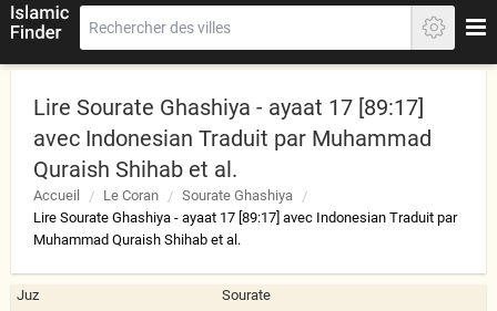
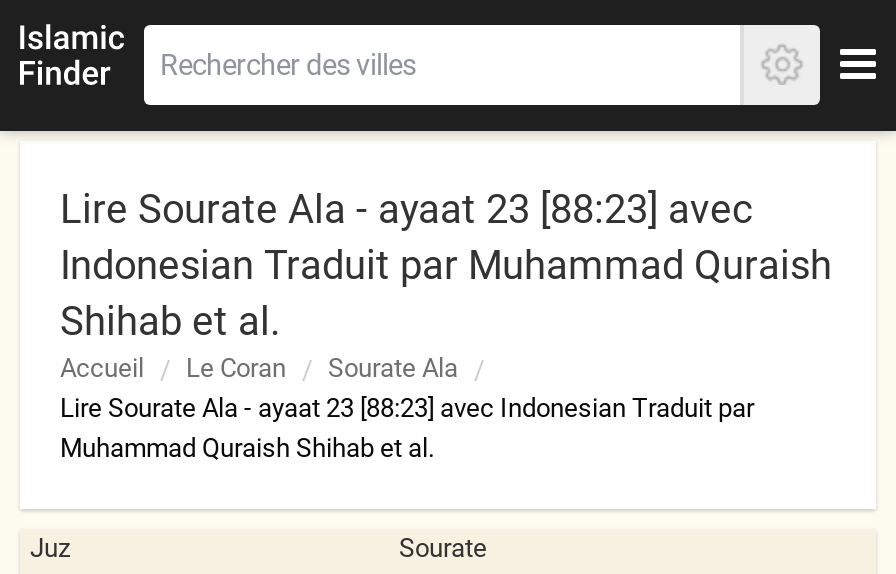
- Lire Sourate Ghashiya - ayaat 17 [89:17]
- avec Indonesian Traduit par Muhammad
- Quraish Shihab et al.
+ Lire Sourate Ala - ayaat 23 [88:23] avec
+ Indonesian Traduit par Muhammad Quraish
+ Shihab et al.

- Sourate Ghashiya
+ Sourate Ala

- Lire Sourate Ghashiya - ayaat 17 [89:17] avec Indonesian Traduit par
+ Lire Sourate Ala - ayaat 23 [88:23] avec Indonesian Traduit par
